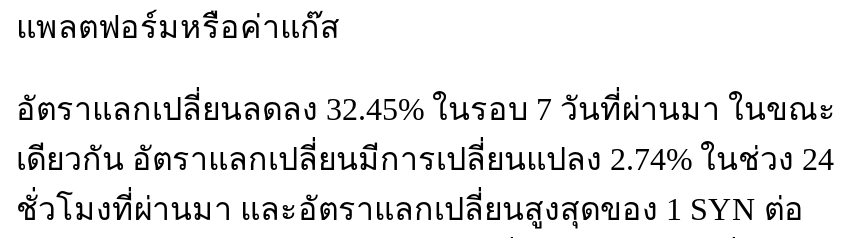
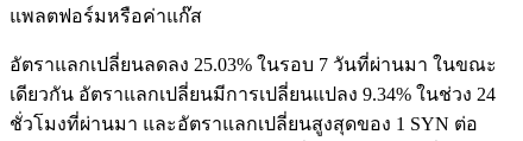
- อัตราแลกเปลี่ยนลดลง 32.45% ในรอบ 7 วันที่ผ่านมา ในขณะ
+ อัตราแลกเปลี่ยนลดลง 25.03% ในรอบ 7 วันที่ผ่านมา ในขณะ

- เดียวกัน อัตราแลกเปลี่ยนมีการเปลี่ยนแปลง 2.74% ในช่วง 24
+ เดียวกัน อัตราแลกเปลี่ยนมีการเปลี่ยนแปลง 9.34% ในช่วง 24
